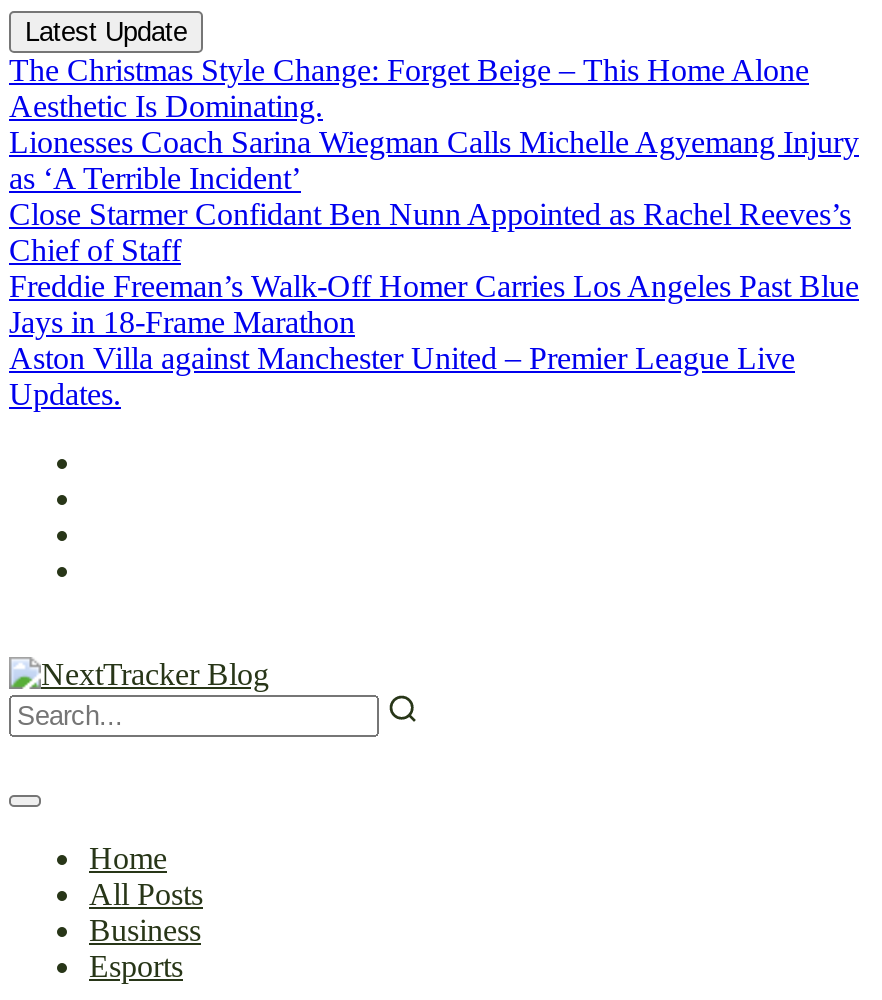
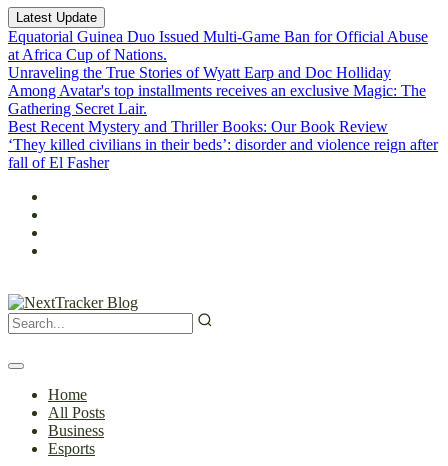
- The Christmas Style Change: Forget Beige – This Home Alone
- Aesthetic Is Dominating.
- Lionesses Coach Sarina Wiegman Calls Michelle Agyemang Injury
- as ‘A Terrible Incident’
- Close Starmer Confidant Ben Nunn Appointed as Rachel Reeves’s
- Chief of Staff
- Freddie Freeman’s Walk-Off Homer Carries Los Angeles Past Blue
- Jays in 18-Frame Marathon
- Aston Villa against Manchester United – Premier League Live
- Updates.
+ Equatorial Guinea Duo Issued Multi-Game Ban for Official Abuse
+ at Africa Cup of Nations.
+ Unraveling the True Stories of Wyatt Earp and Doc Holliday
+ Among Avatar's top installments receives an exclusive Magic: The
+ Gathering Secret Lair.
+ Best Recent Mystery and Thriller Books: Our Book Review
+ ‘They killed civilians in their beds’: disorder and violence reign after
+ fall of El Fasher
